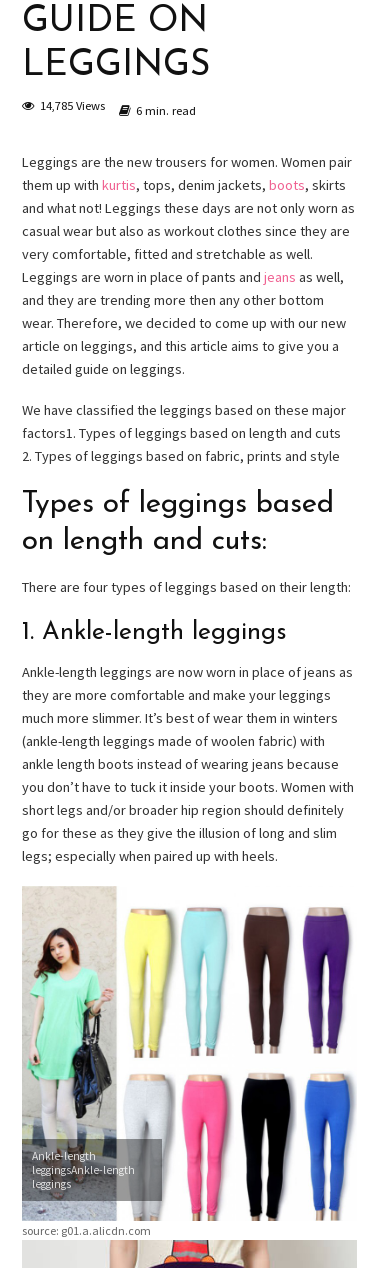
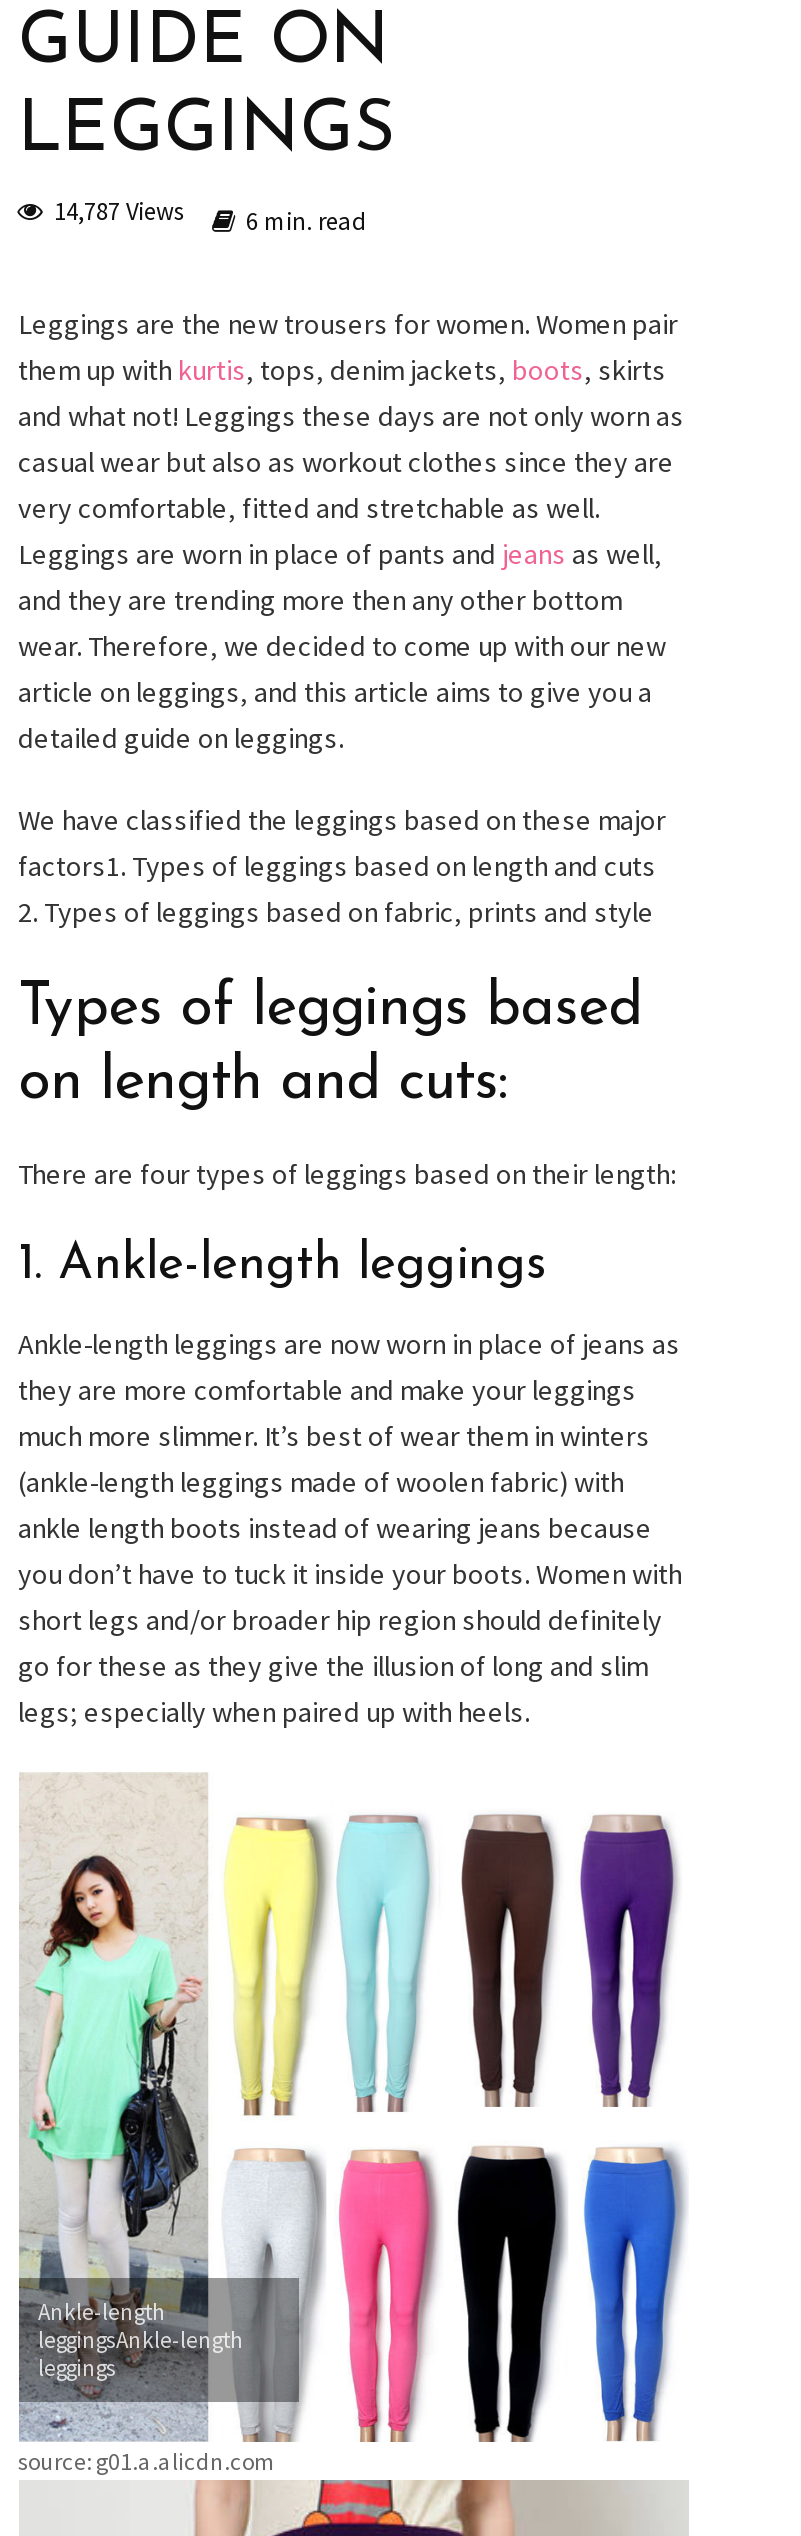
- 14,785 Views
+ 14,787 Views
